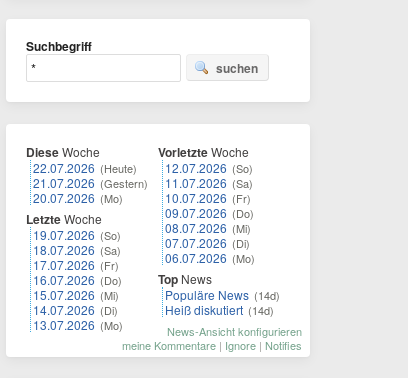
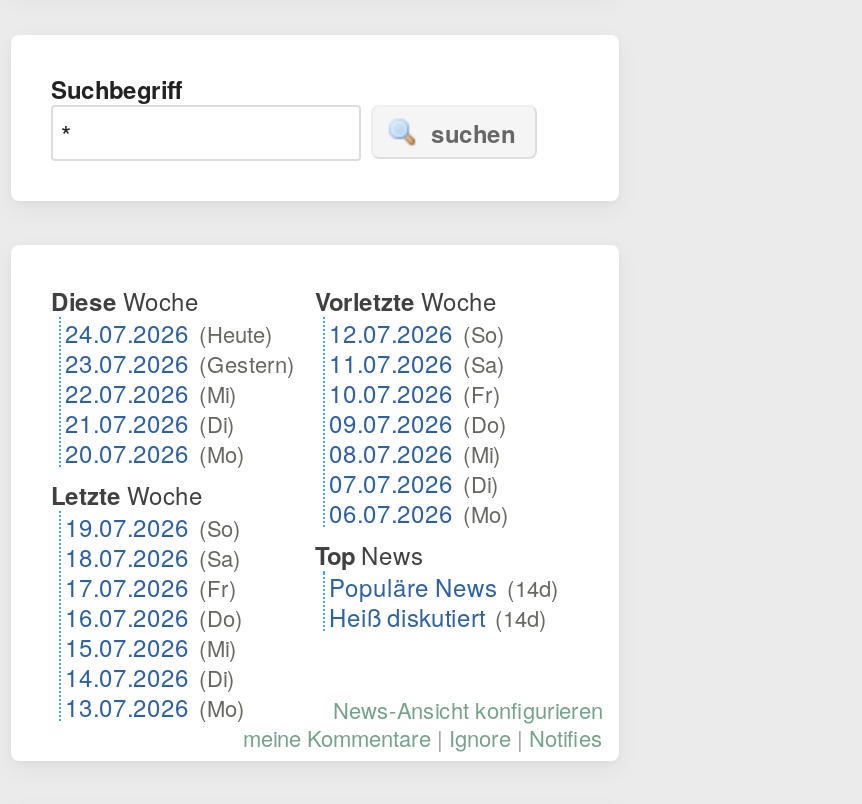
- 22.07.2026 (Heute)
- 21.07.2026 (Gestern)
+ 24.07.2026 (Heute)
+ 23.07.2026 (Gestern)
+ 22.07.2026 (Mi)
+ 21.07.2026 (Di)
